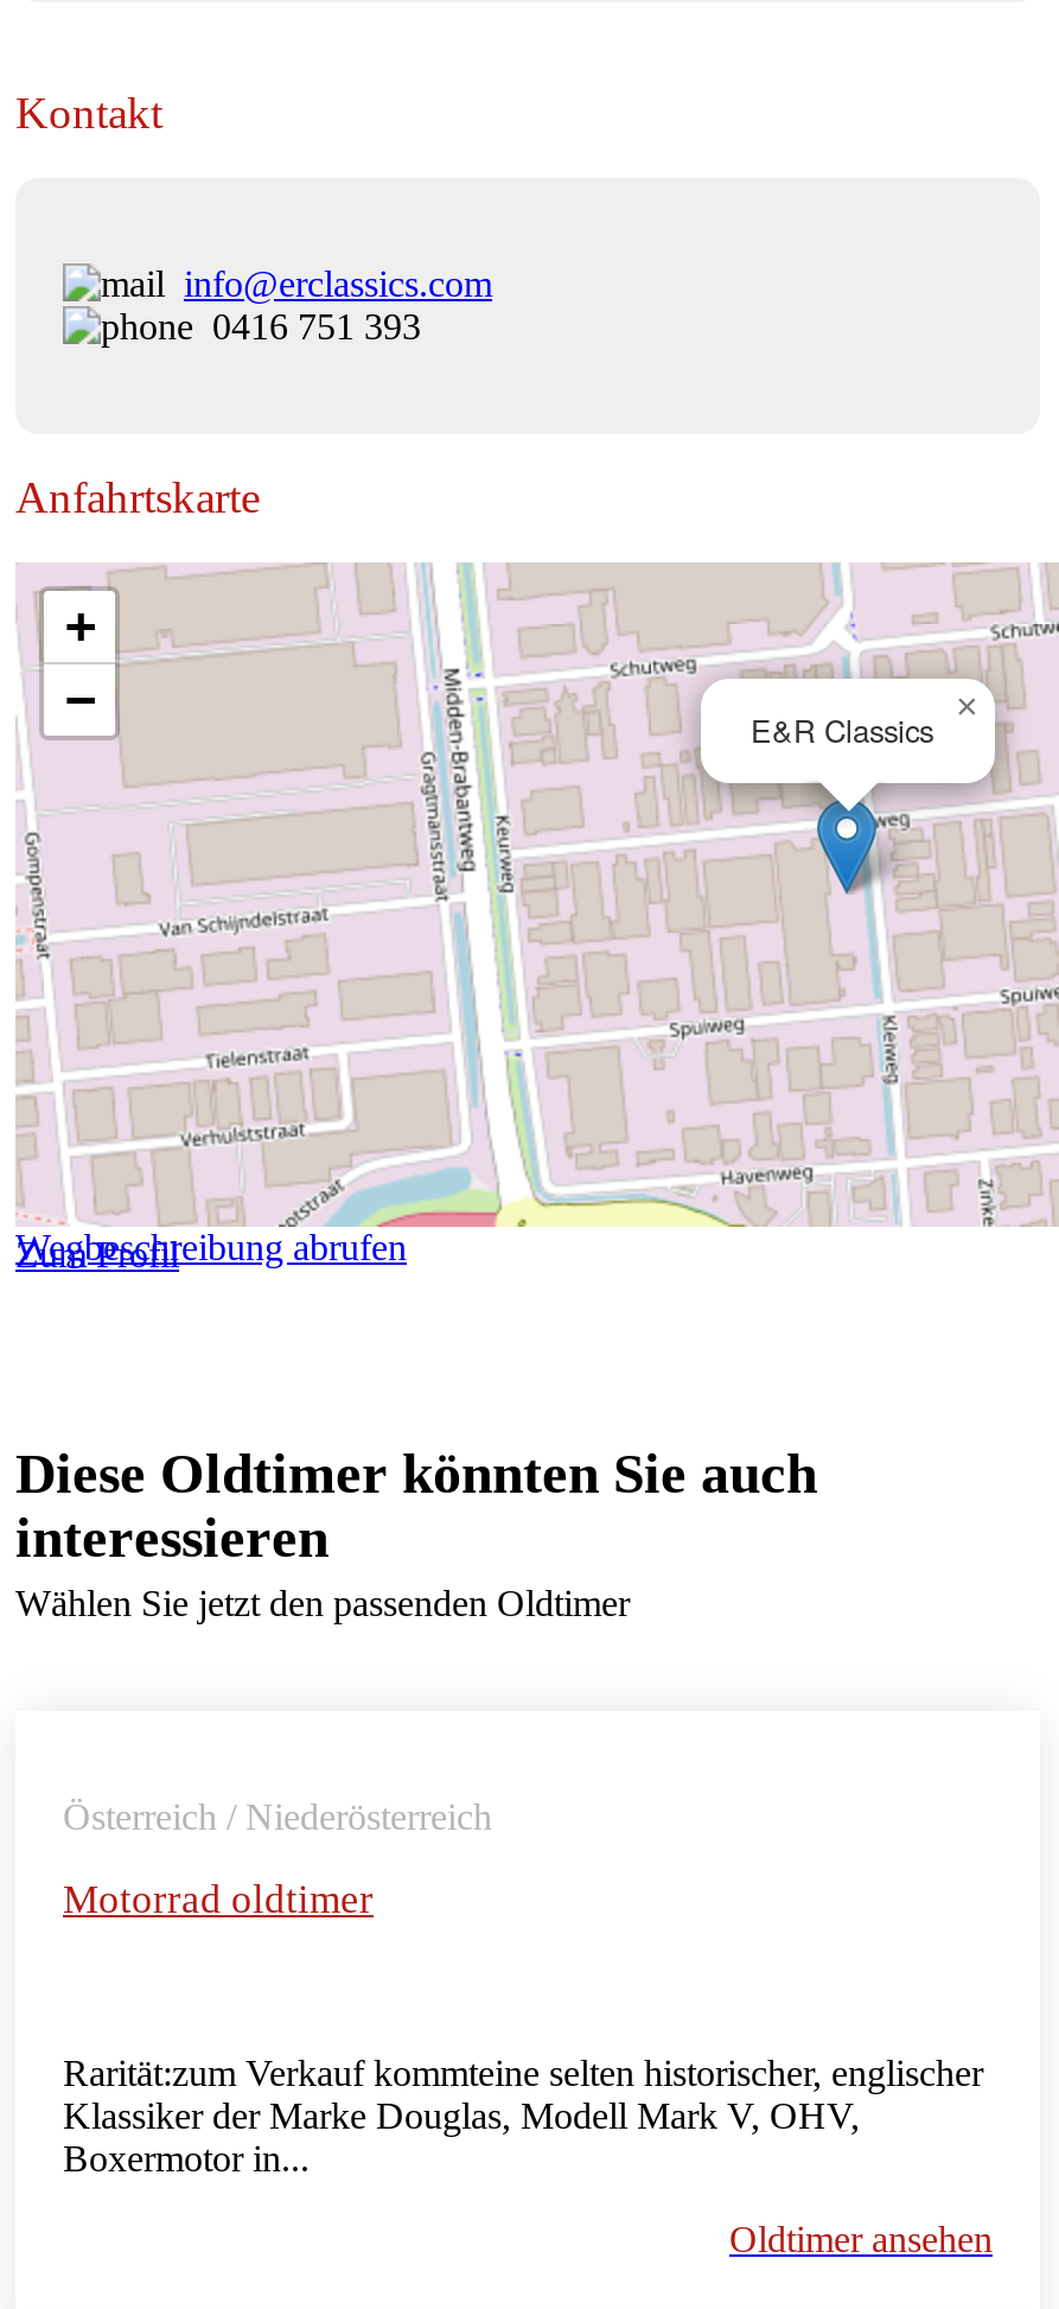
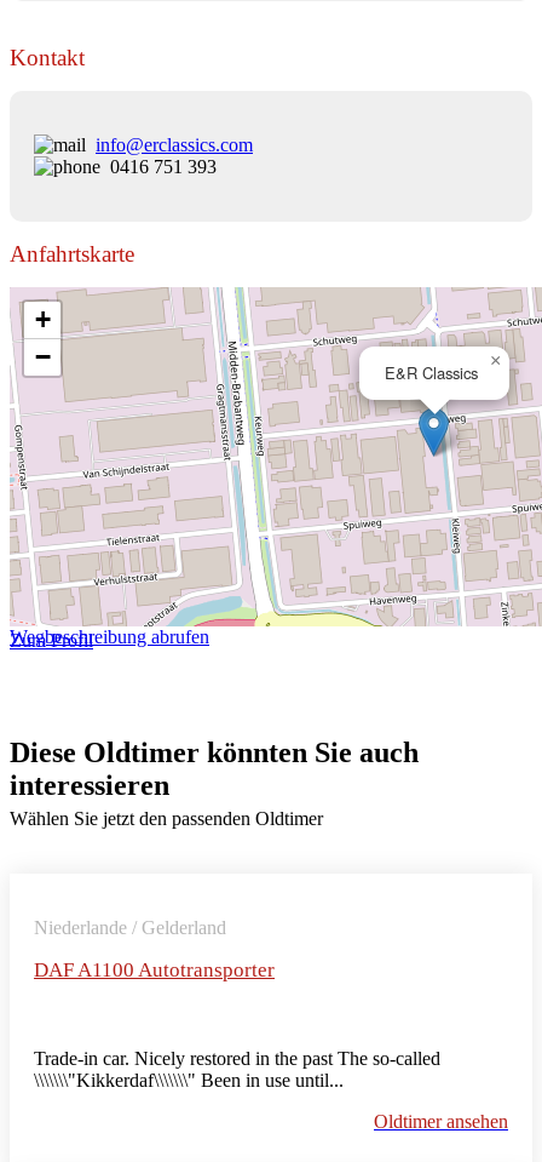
- Österreich / Niederösterreich
+ Niederlande / Gelderland

- Motorrad oldtimer
+ DAF A1100 Autotransporter

- Rarität:zum Verkauf kommteine selten historischer, englischer
- Klassiker der Marke Douglas, Modell Mark V, OHV,
- Boxermotor in...
+ Trade-in car. Nicely restored in the past The so-called
+ \\\\\\\"Kikkerdaf\\\\\\\" Been in use until...
